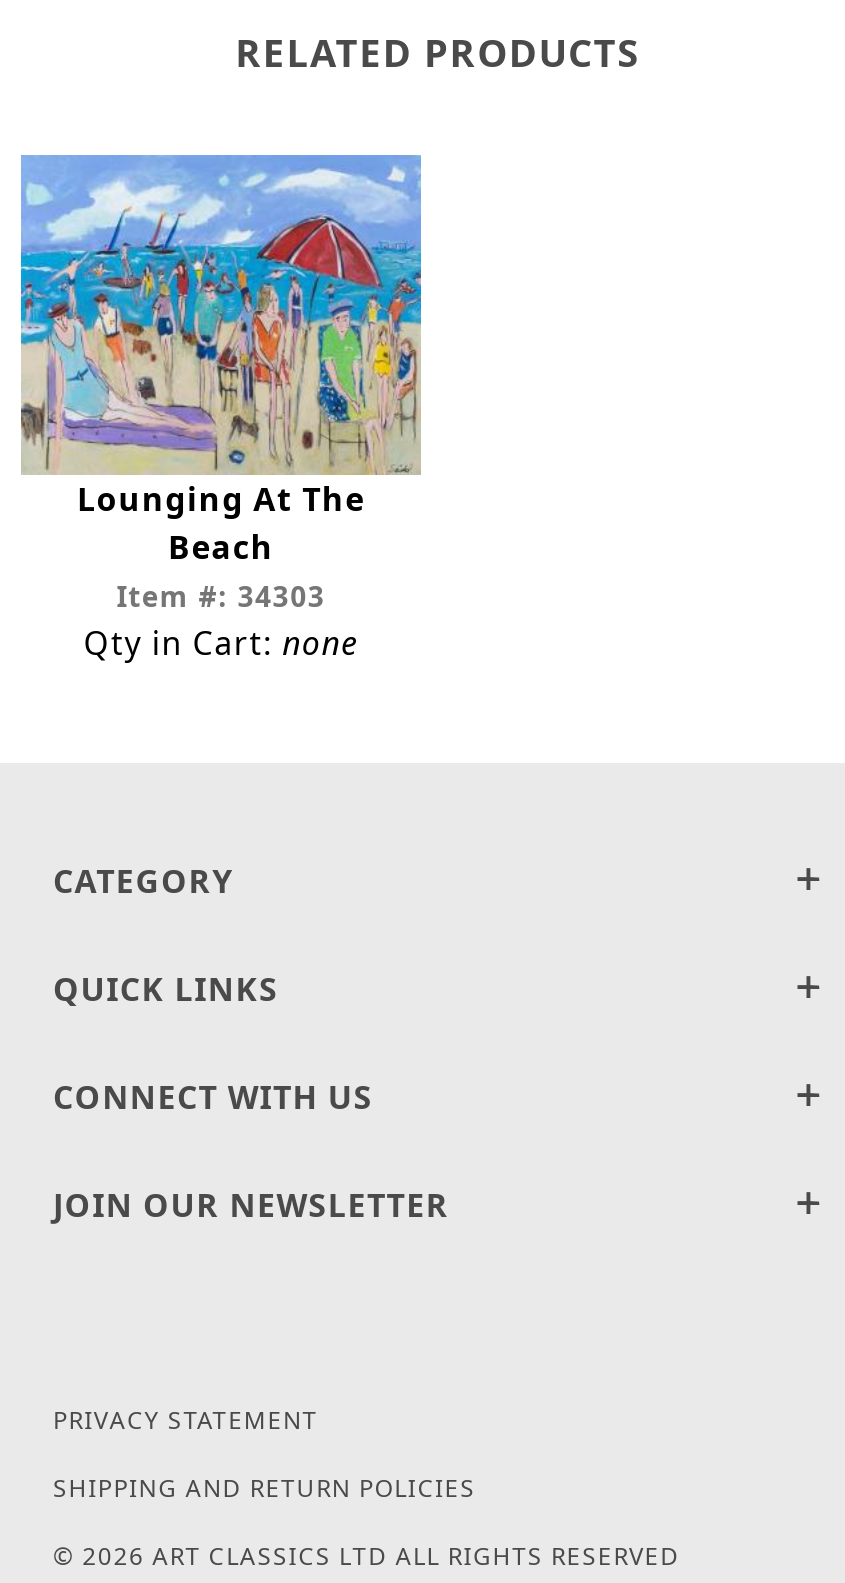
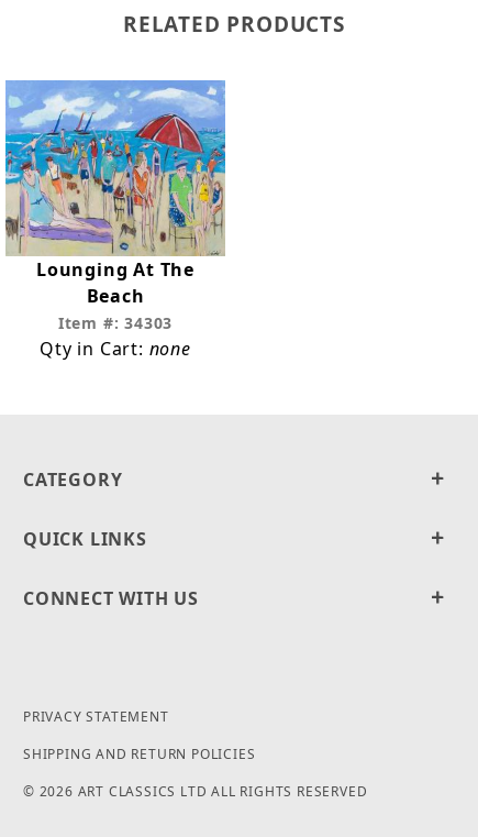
- JOIN OUR NEWSLETTER
